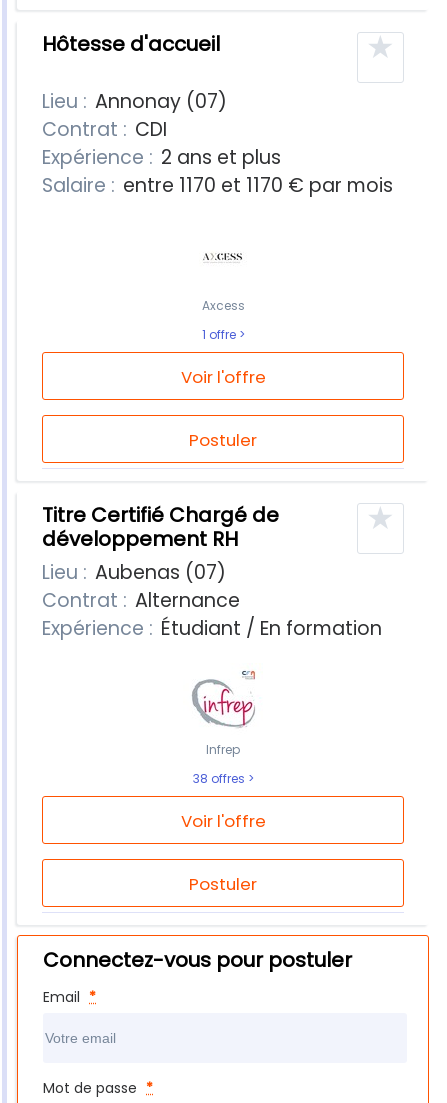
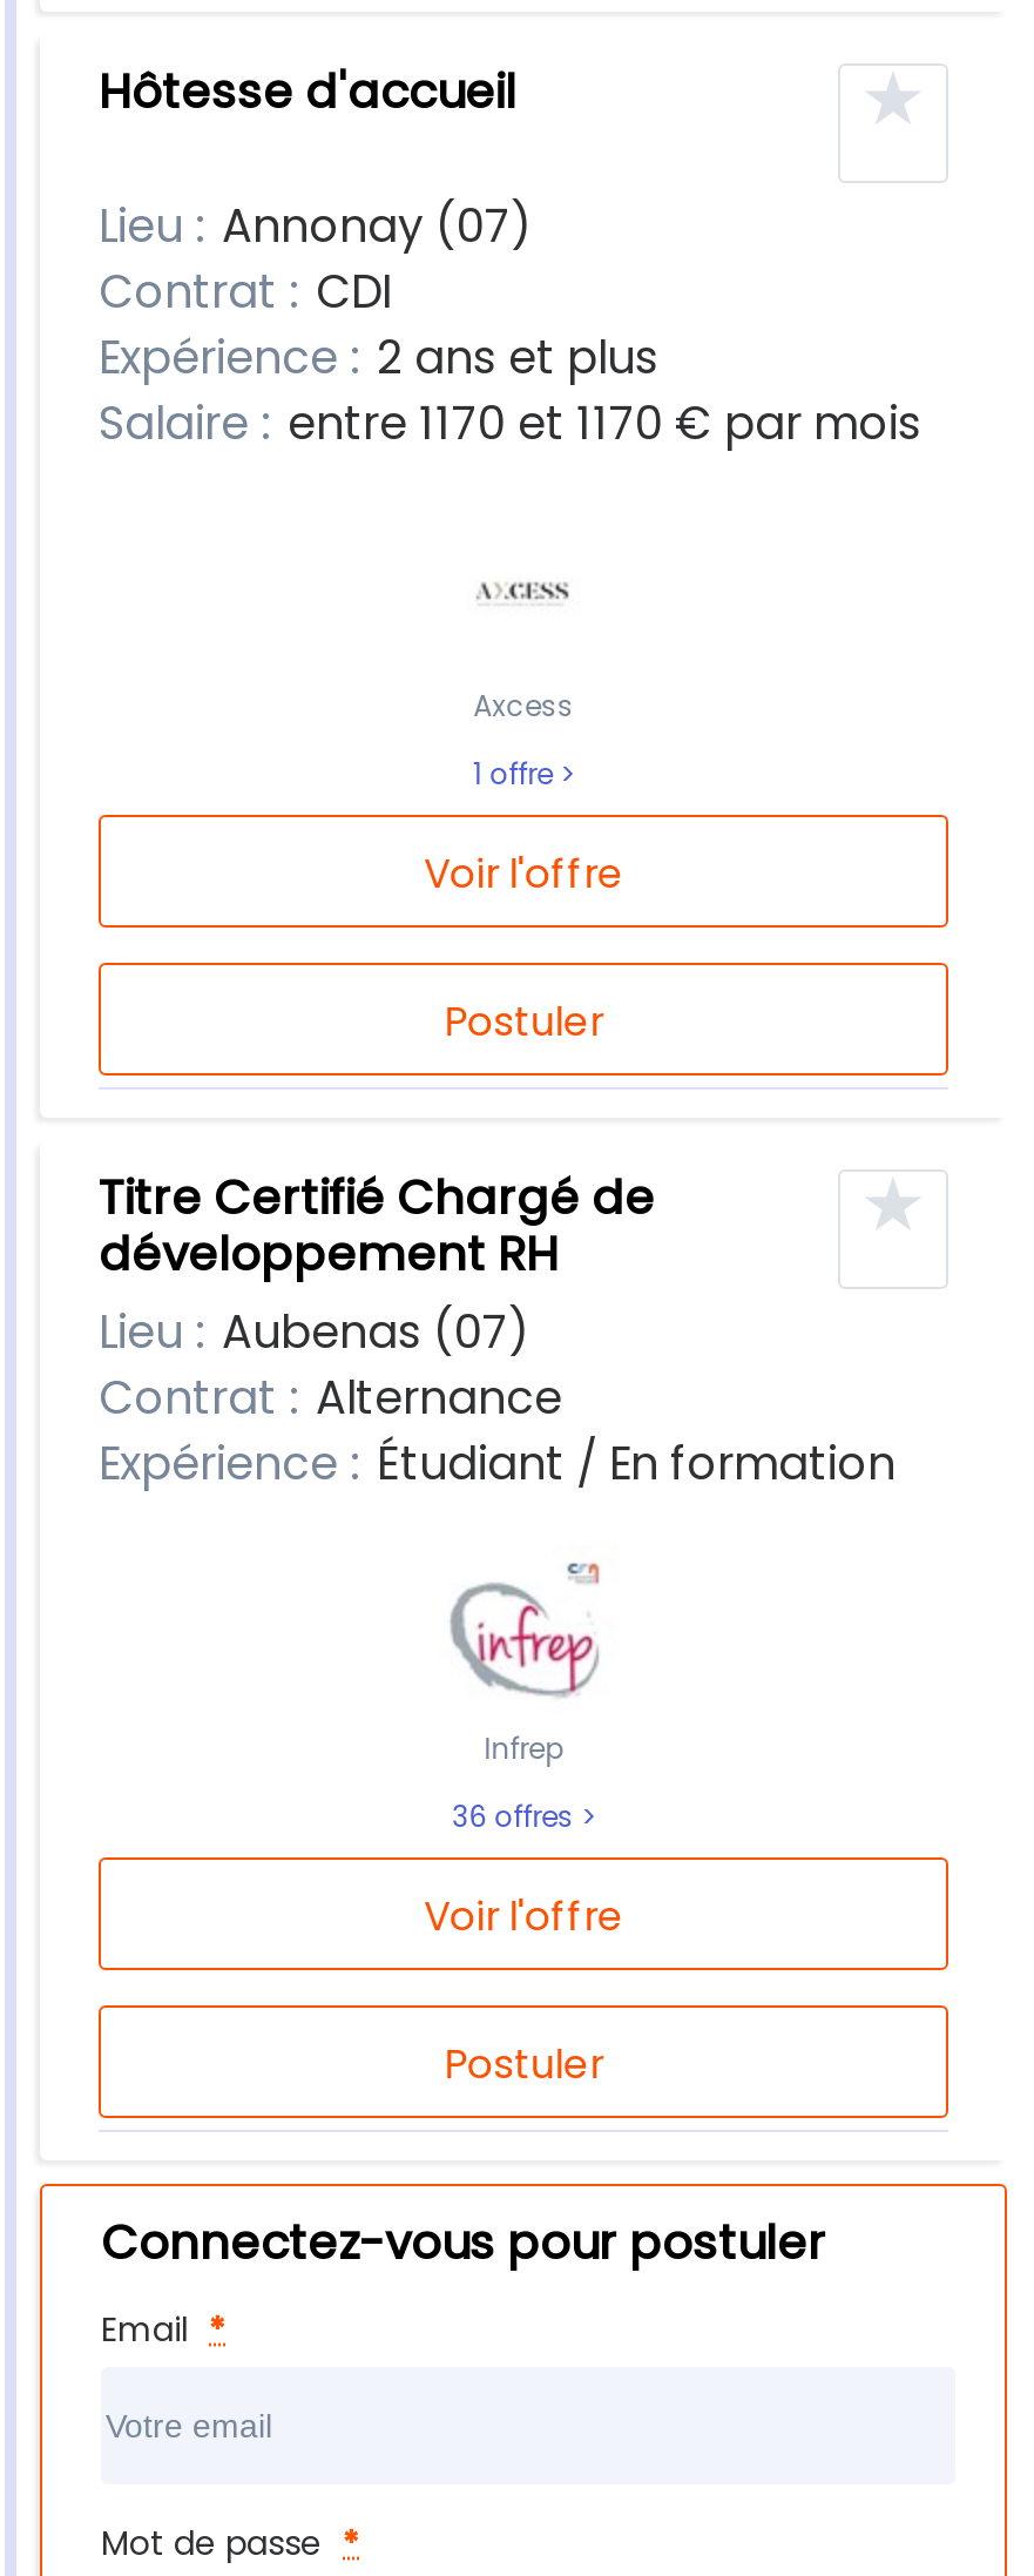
- 38 offres
+ 36 offres
